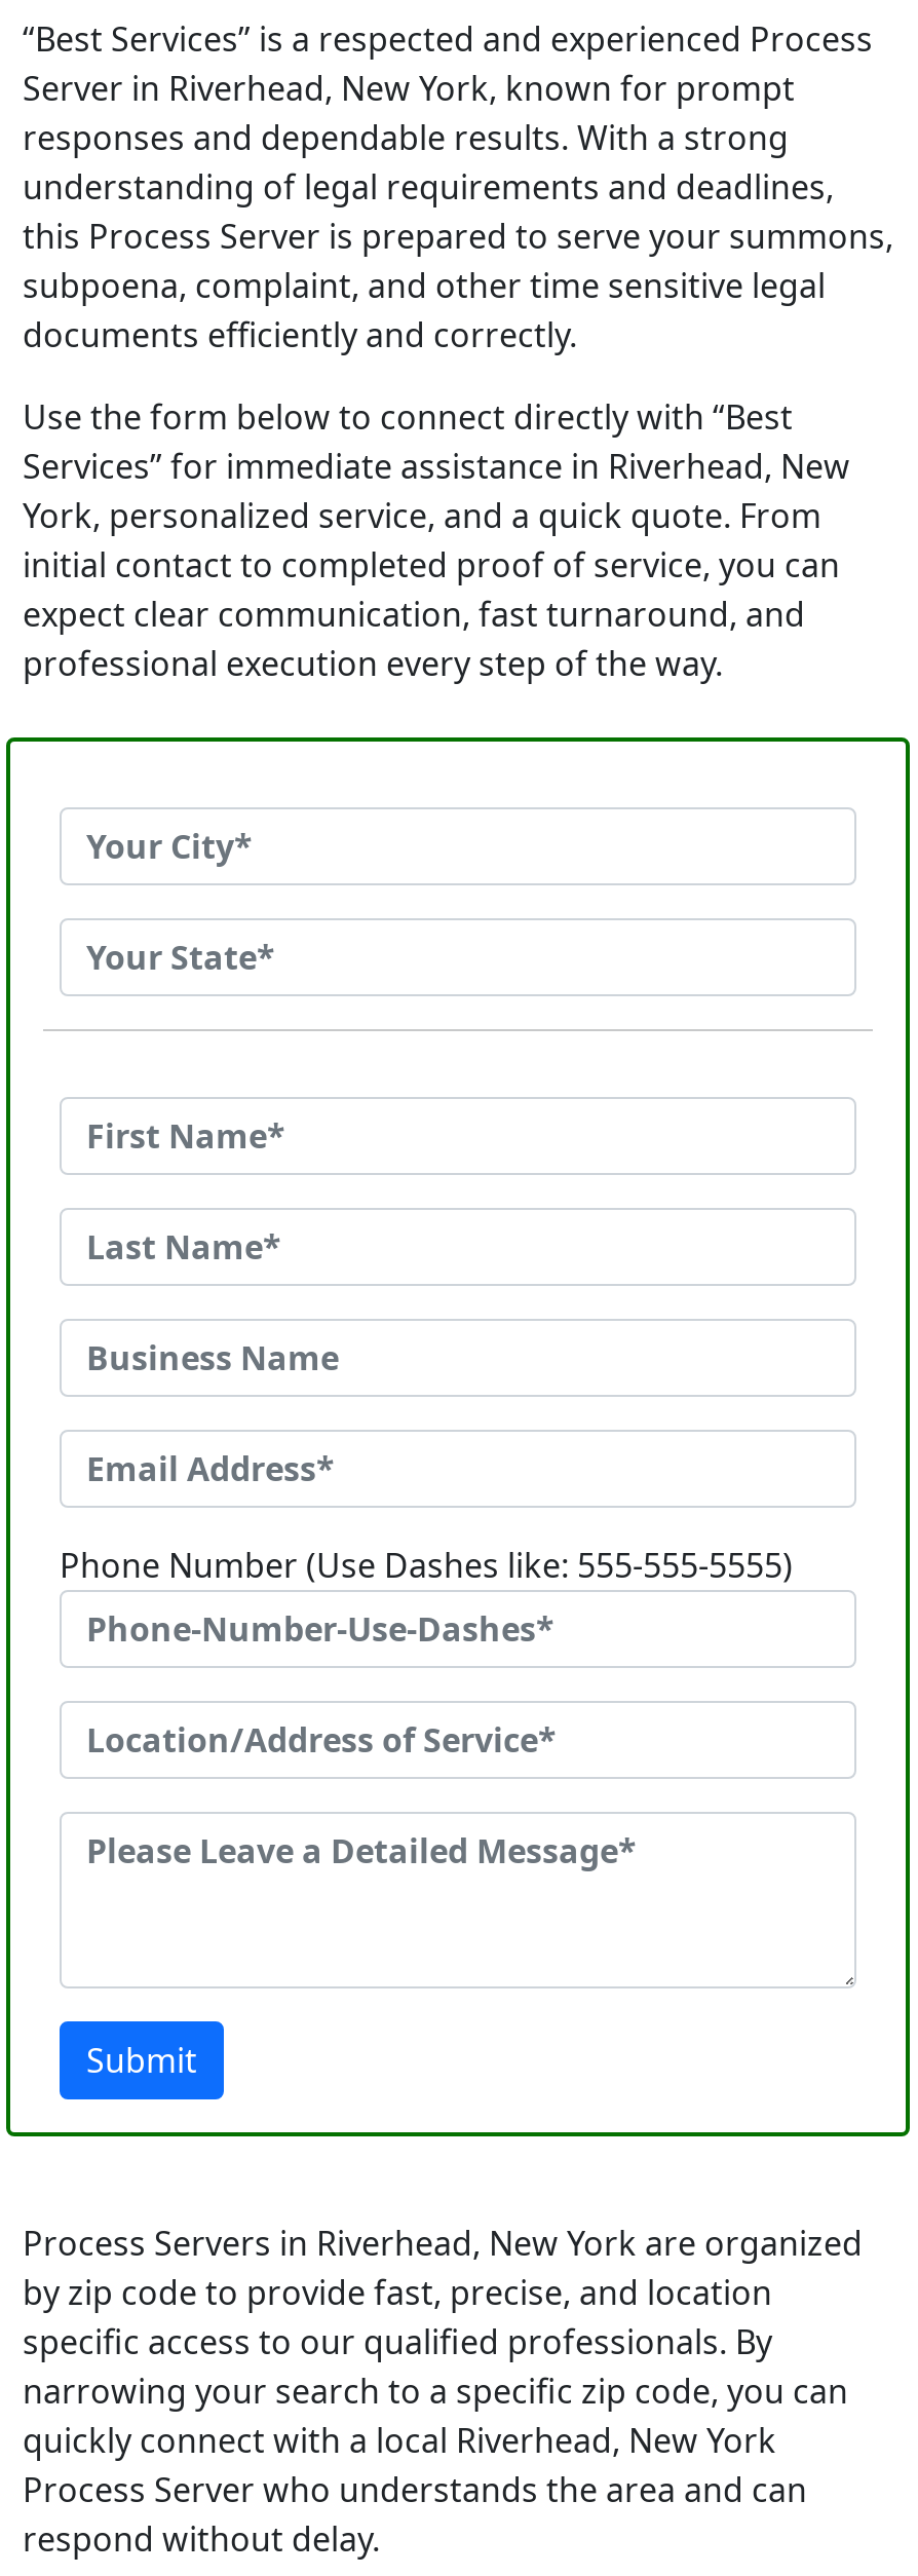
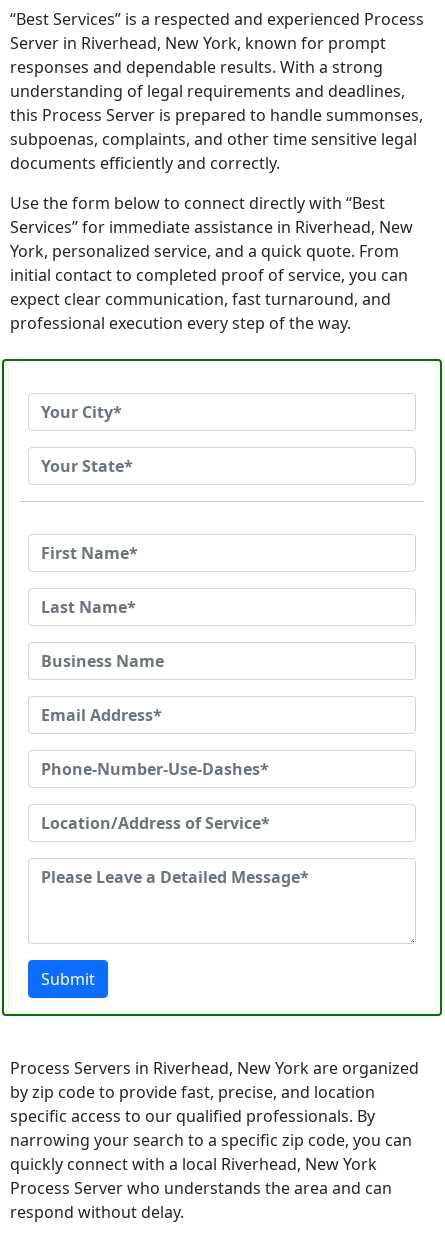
- this Process Server is prepared to serve your summons,
- subpoena, complaint, and other time sensitive legal
+ this Process Server is prepared to handle summonses,
+ subpoenas, complaints, and other time sensitive legal

- Phone Number (Use Dashes like: 555-555-5555)
